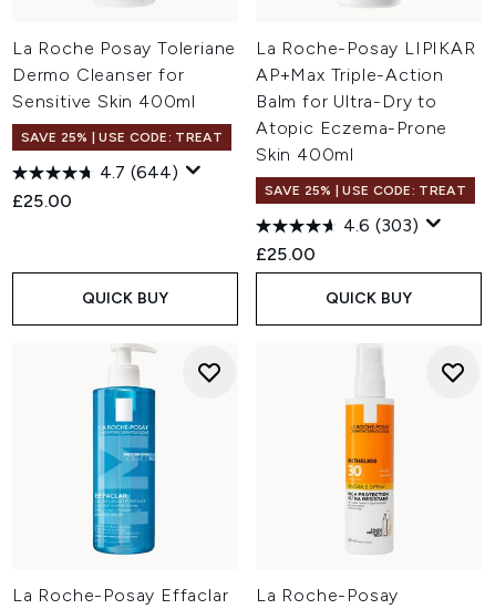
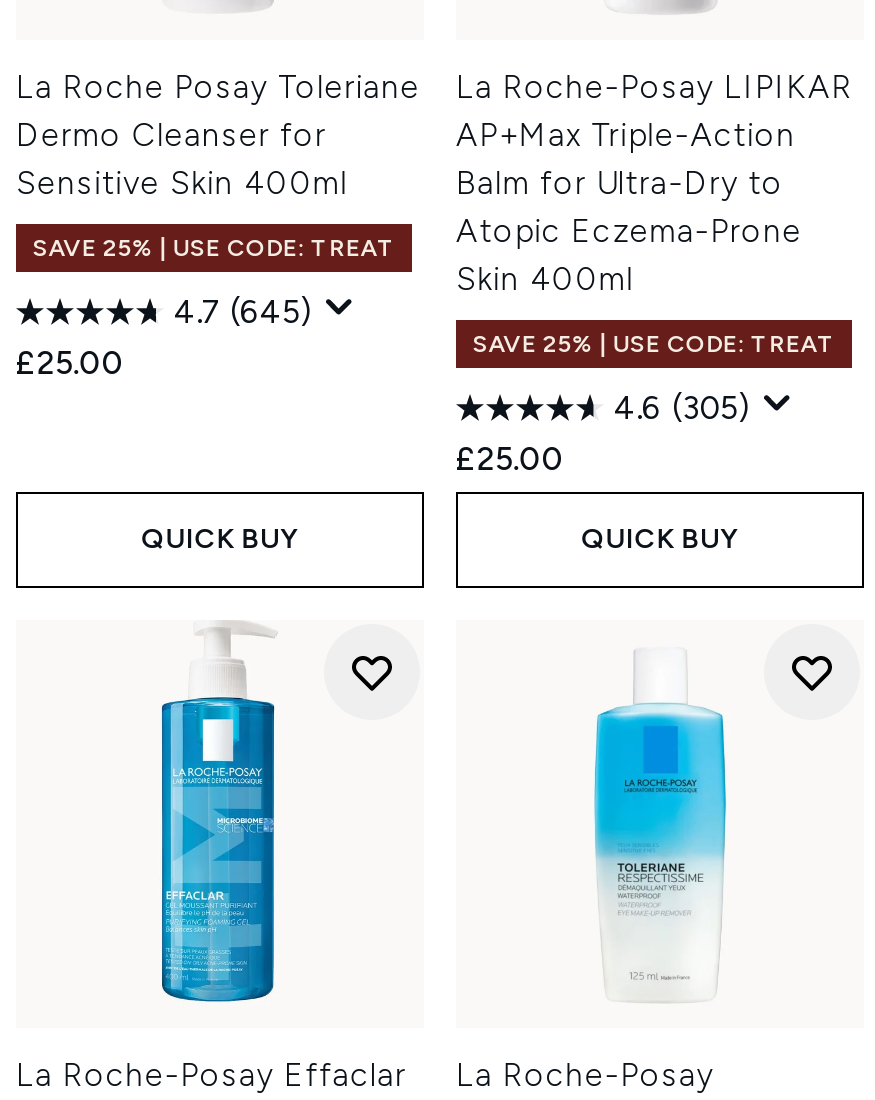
- 4.7 (644)
+ 4.7 (645)

- 4.6 (303)
+ 4.6 (305)

- [image]
+ [image]
